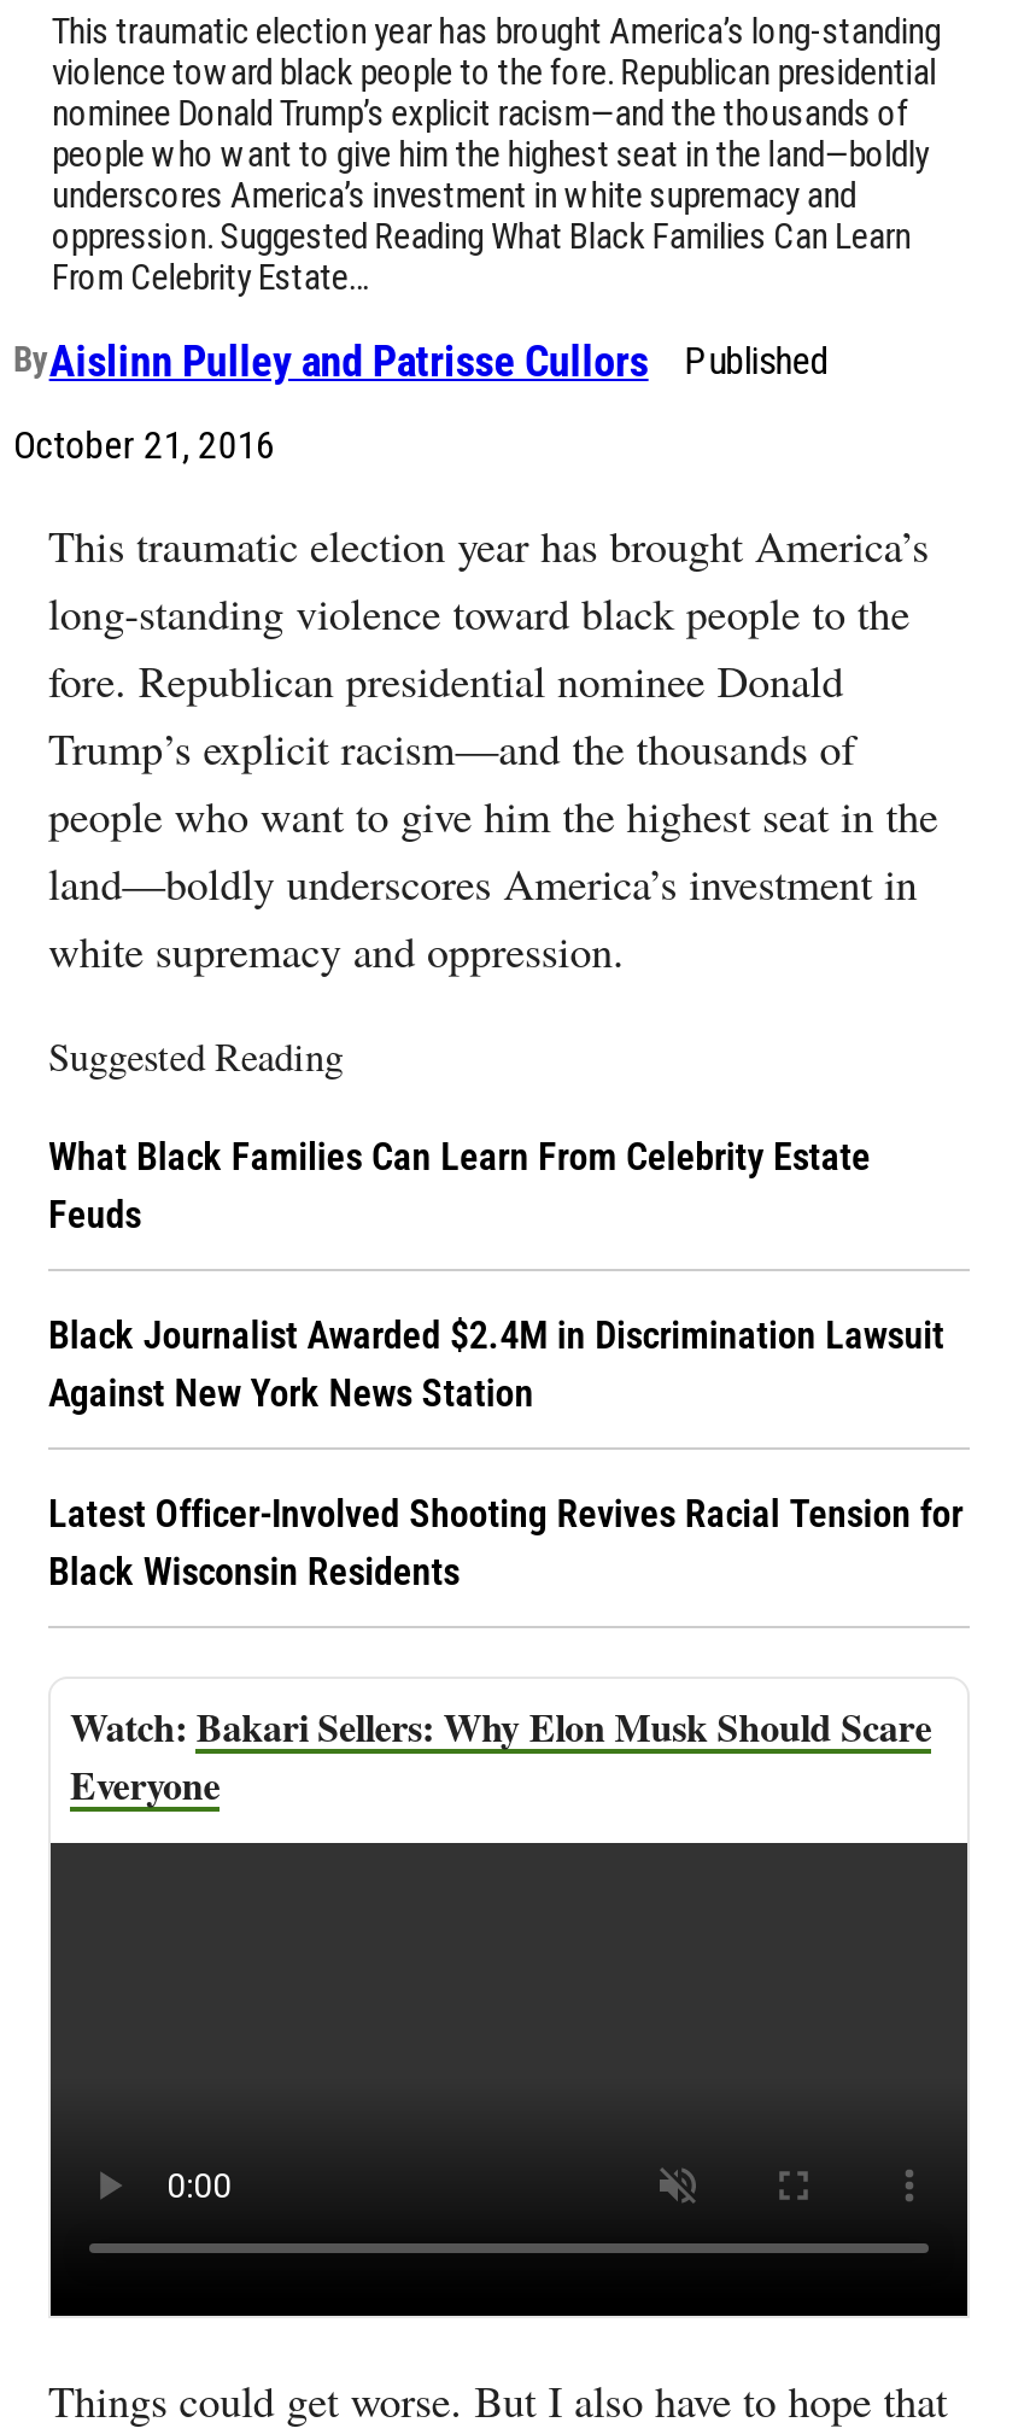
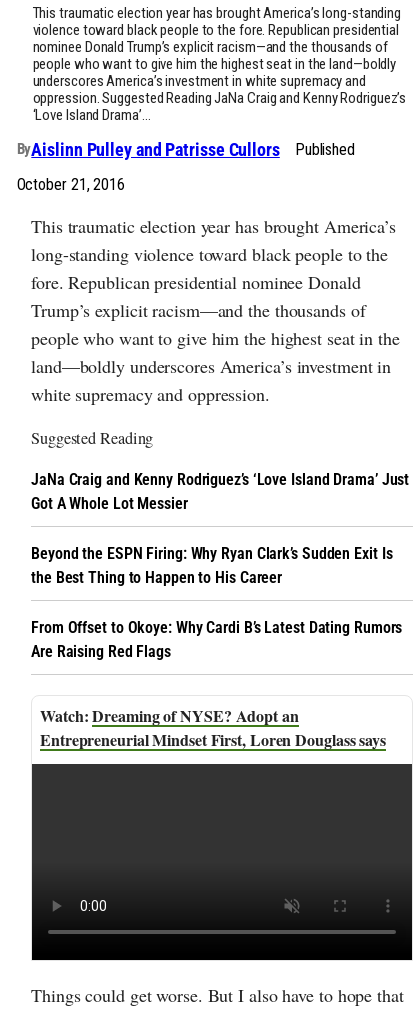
- oppression. Suggested Reading What Black Families Can Learn
- From Celebrity Estate…
+ oppression. Suggested Reading JaNa Craig and Kenny Rodriguez’s
+ ‘Love Island Drama’…

- What Black Families Can Learn From Celebrity Estate
- Feuds
+ JaNa Craig and Kenny Rodriguez’s ‘Love Island Drama’ Just
+ Got A Whole Lot Messier

- Black Journalist Awarded $2.4M in Discrimination Lawsuit
- Against New York News Station
+ Beyond the ESPN Firing: Why Ryan Clark’s Sudden Exit Is
+ the Best Thing to Happen to His Career

- Latest Officer-Involved Shooting Revives Racial Tension for
- Black Wisconsin Residents
+ From Offset to Okoye: Why Cardi B’s Latest Dating Rumors
+ Are Raising Red Flags

- Bakari Sellers: Why Elon Musk Should Scare
- Everyone
+ Dreaming of NYSE? Adopt an
+ Entrepreneurial Mindset First, Loren Douglass says
